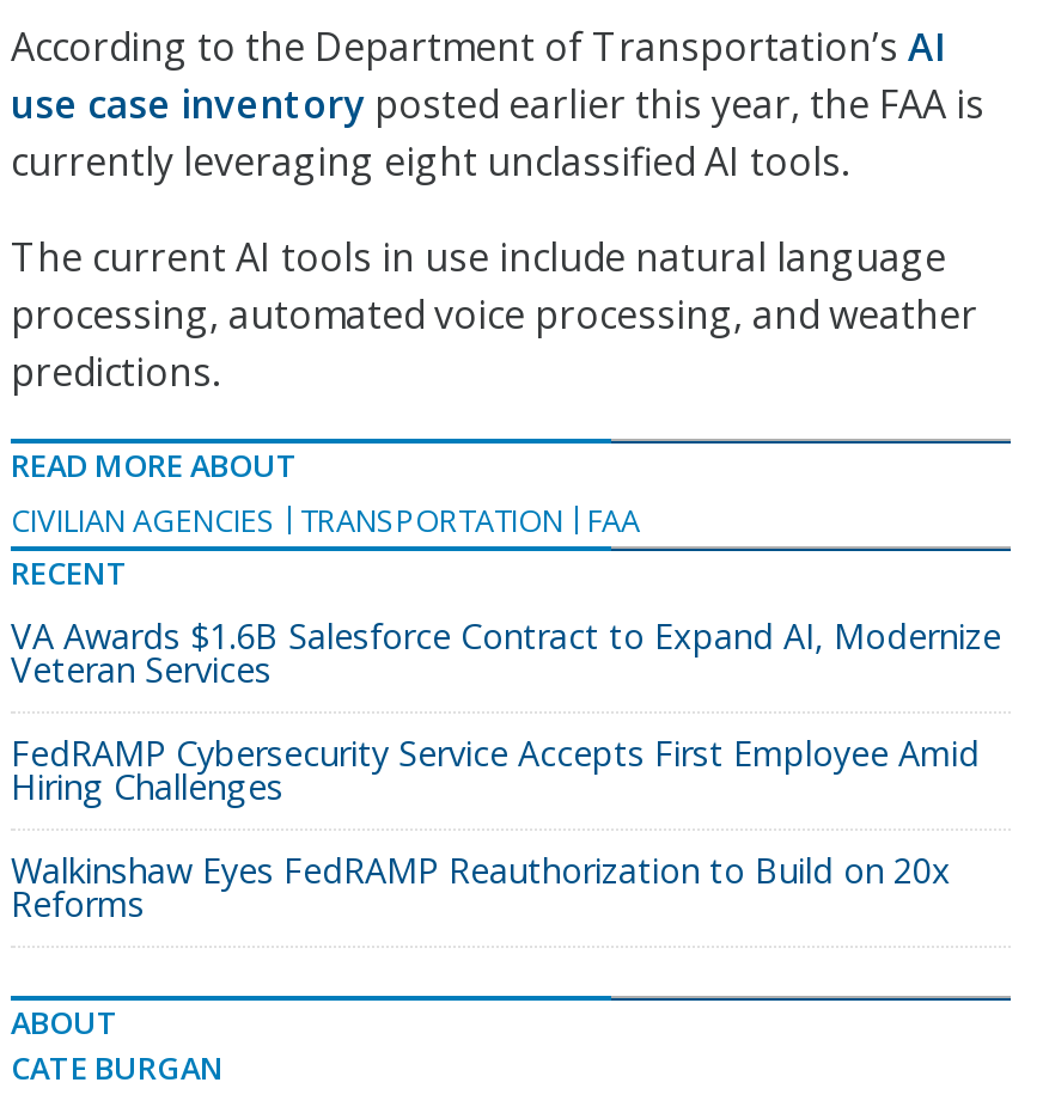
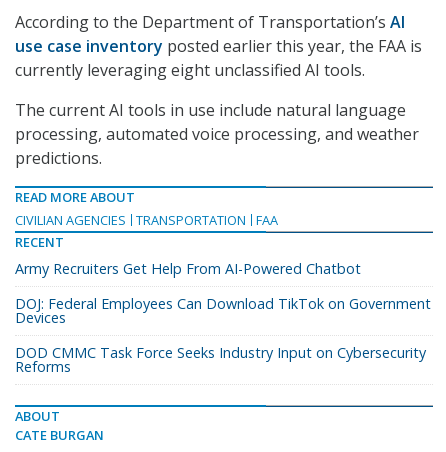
- VA Awards $1.6B Salesforce Contract to Expand AI, Modernize
- Veteran Services
+ Army Recruiters Get Help From AI-Powered Chatbot

- FedRAMP Cybersecurity Service Accepts First Employee Amid
- Hiring Challenges
+ DOJ: Federal Employees Can Download TikTok on Government
+ Devices

- Walkinshaw Eyes FedRAMP Reauthorization to Build on 20x
+ DOD CMMC Task Force Seeks Industry Input on Cybersecurity
